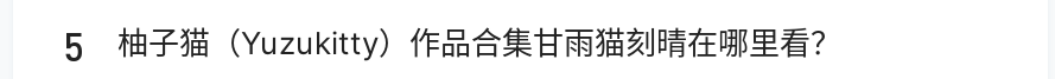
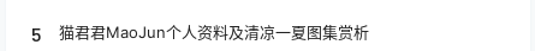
- 柚子猫（Yuzukitty）作品合集甘雨猫刻晴在哪里看？
+ 猫君君MaoJun个人资料及清凉一夏图集赏析
